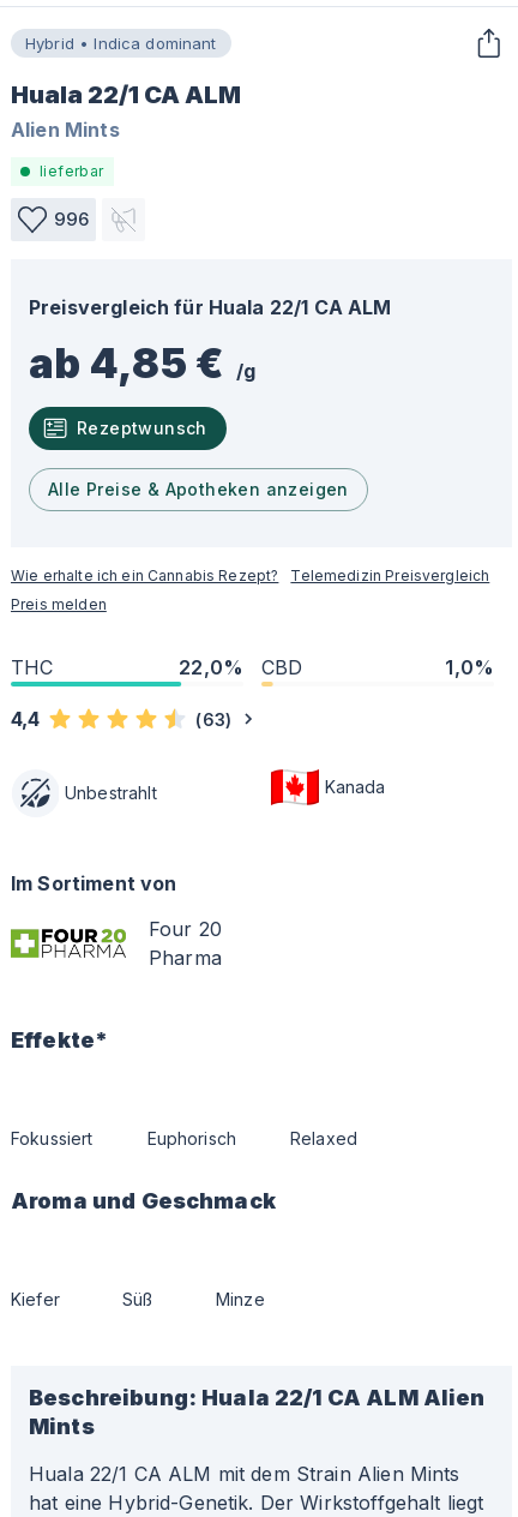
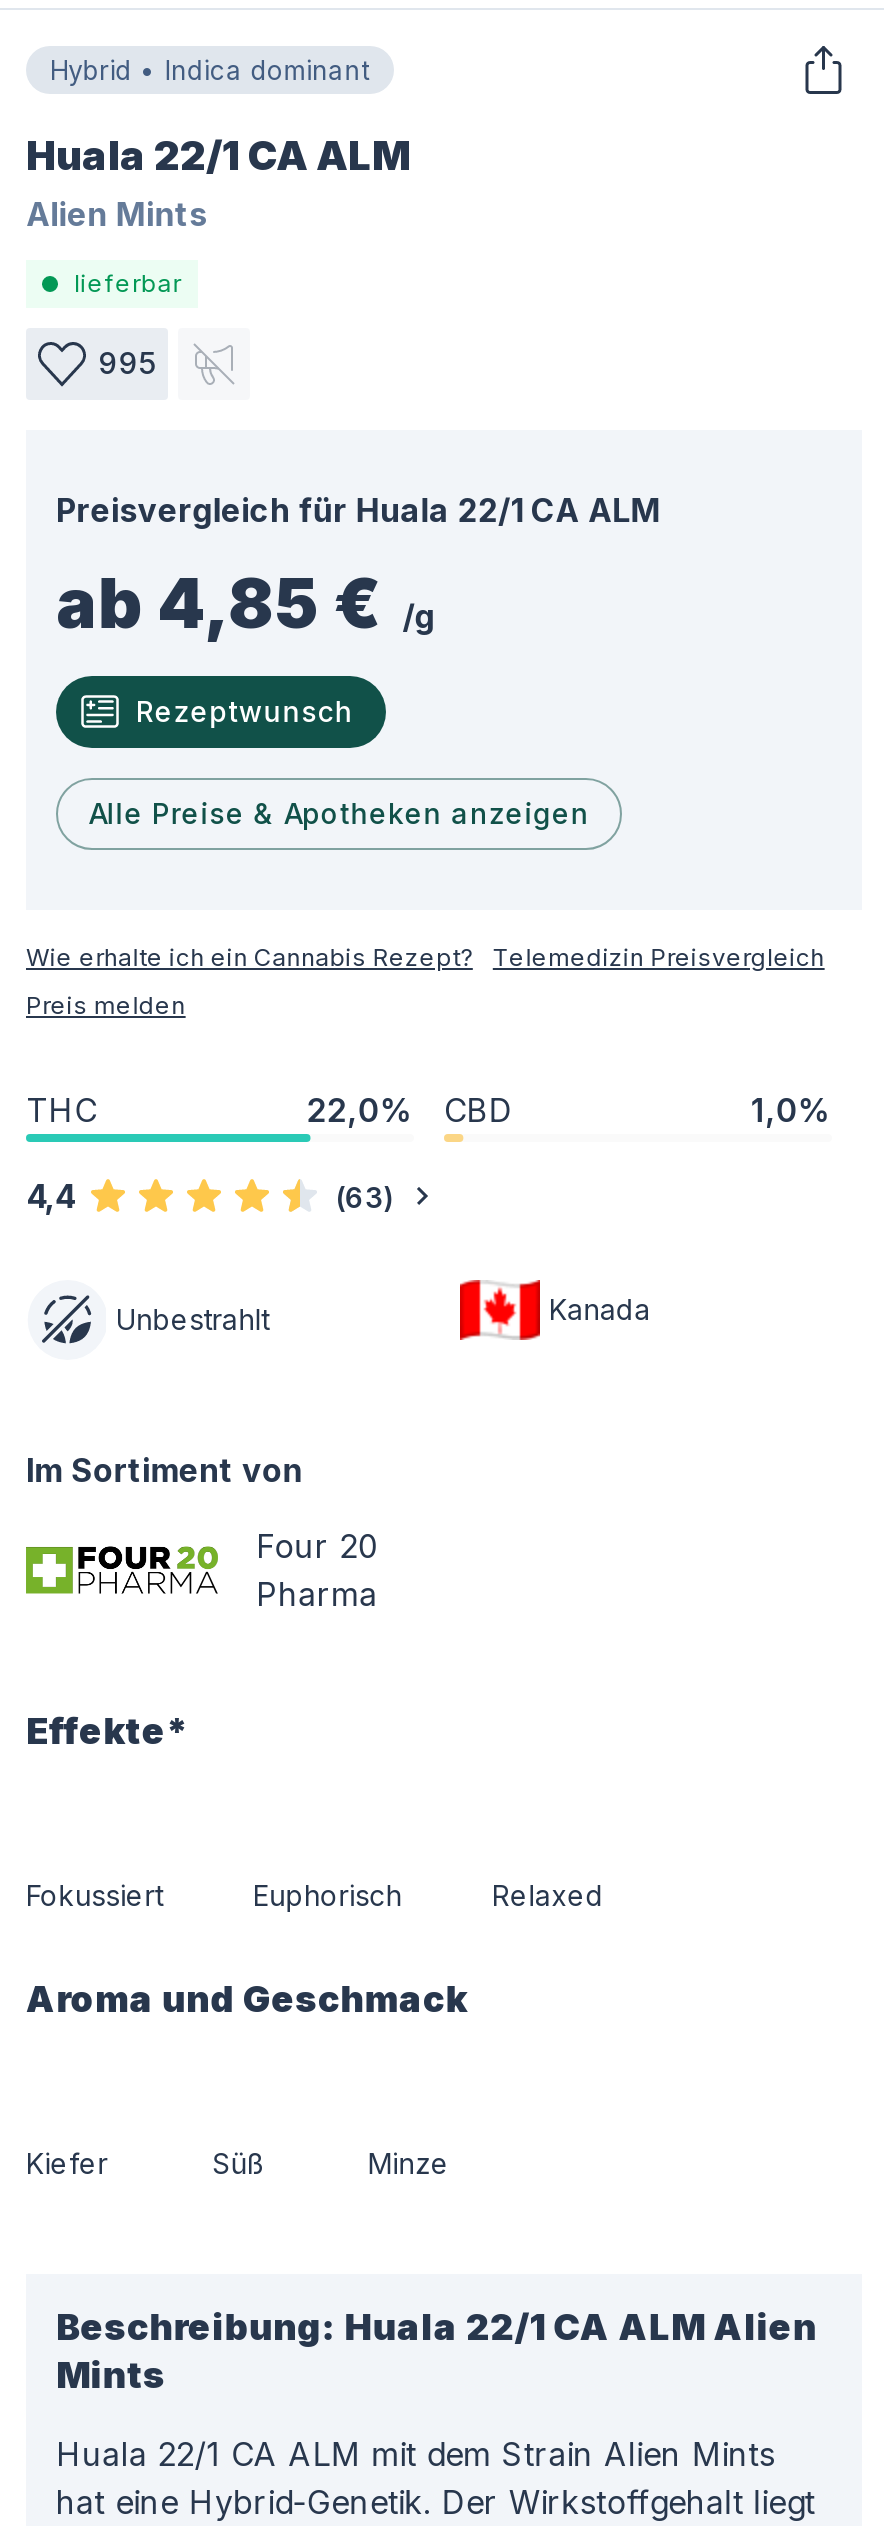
- 996
+ 995
